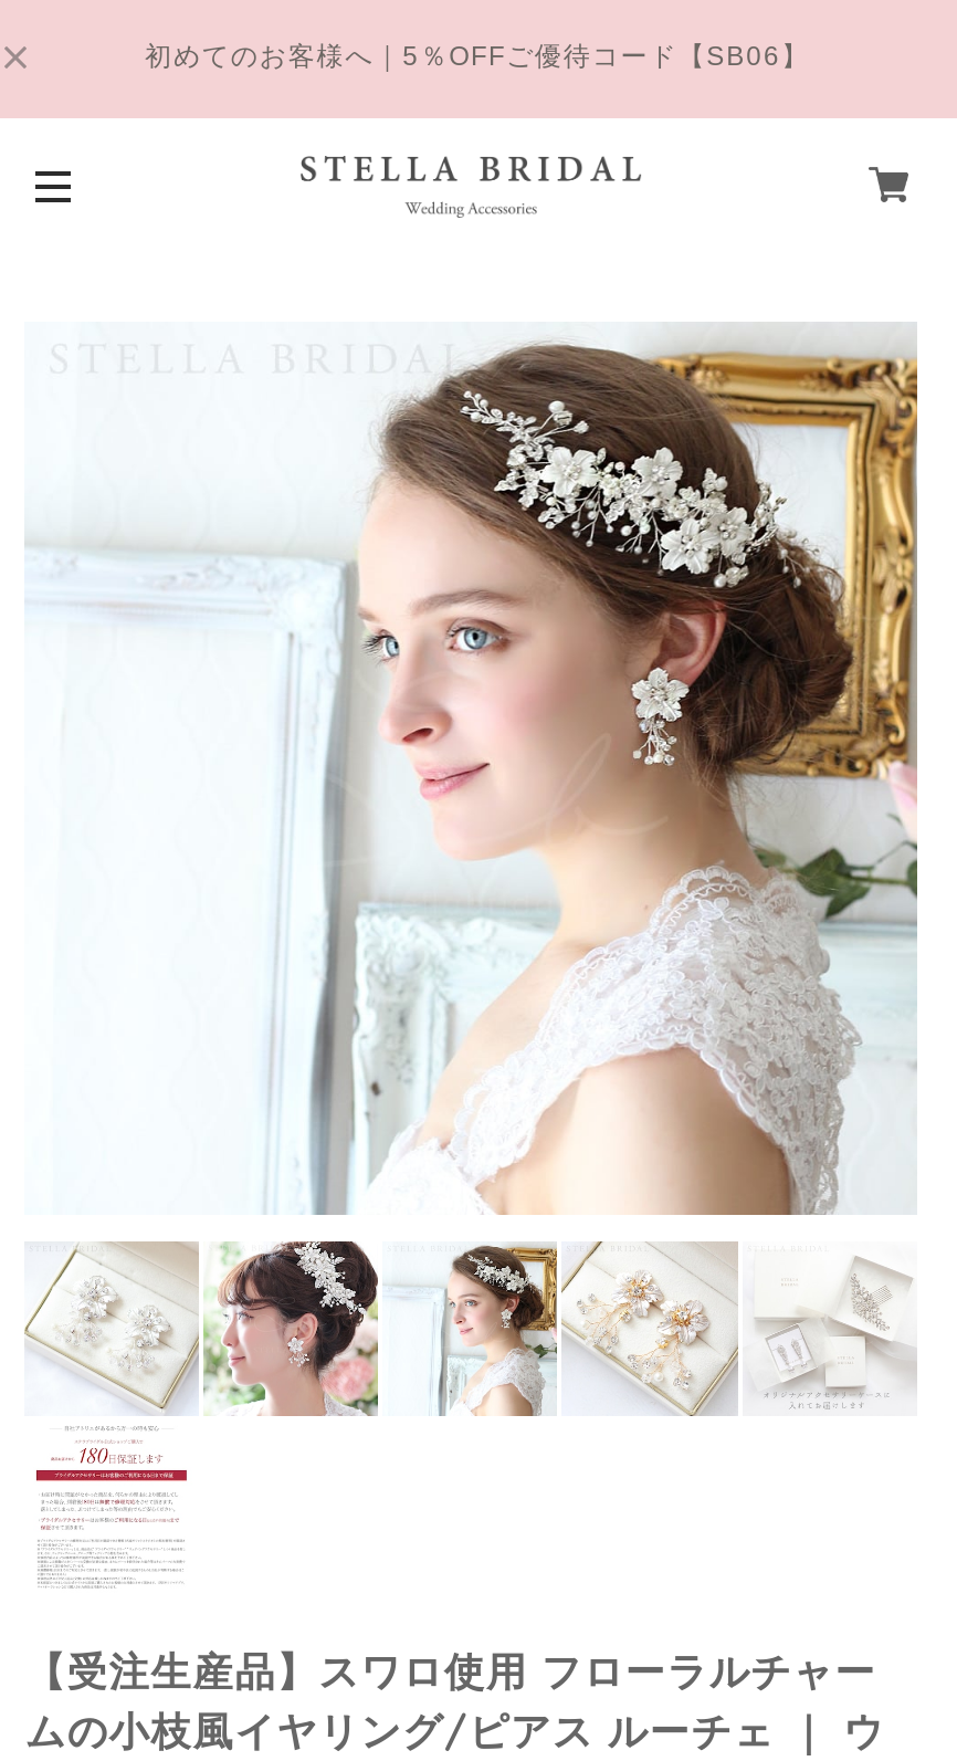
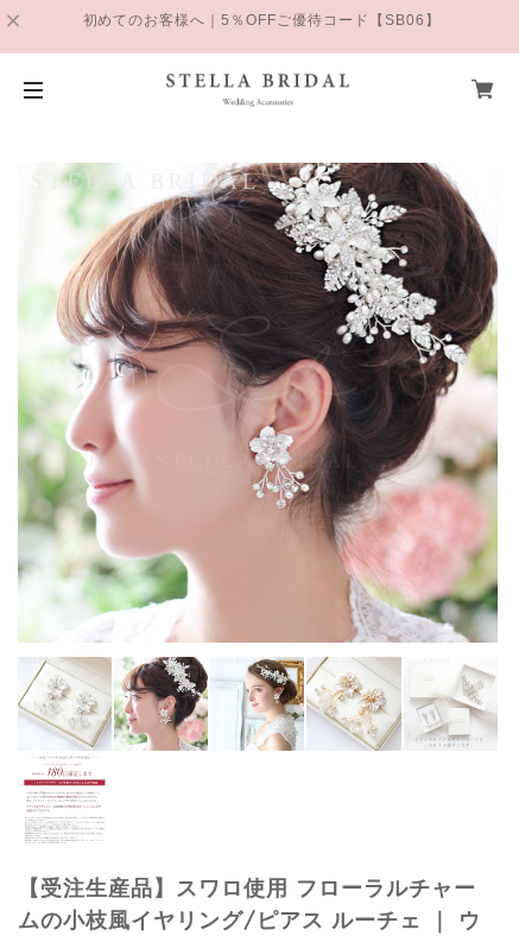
- [image]
+ [image]
